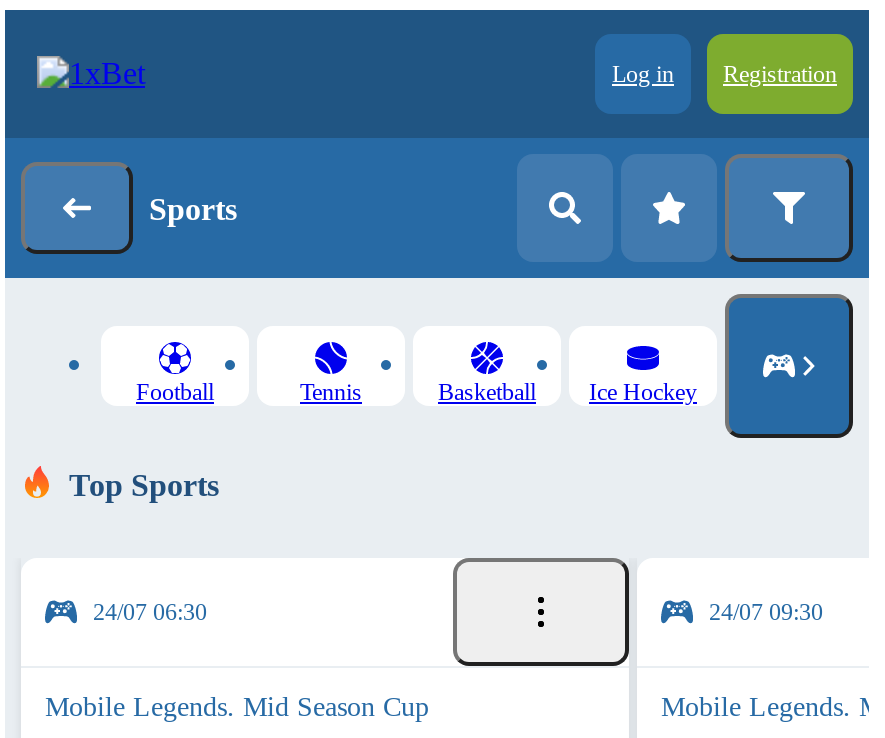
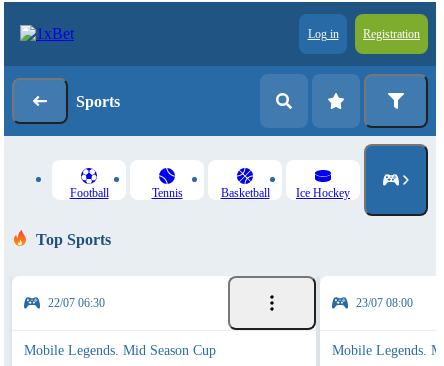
- 24/07 06:30
+ 22/07 06:30

- 24/07 09:30
+ 23/07 08:00
